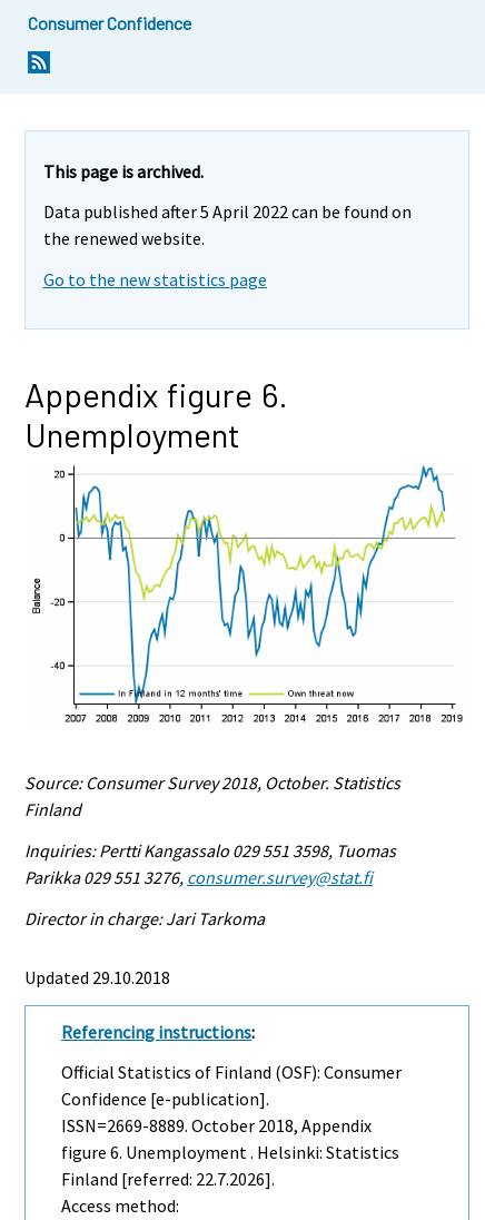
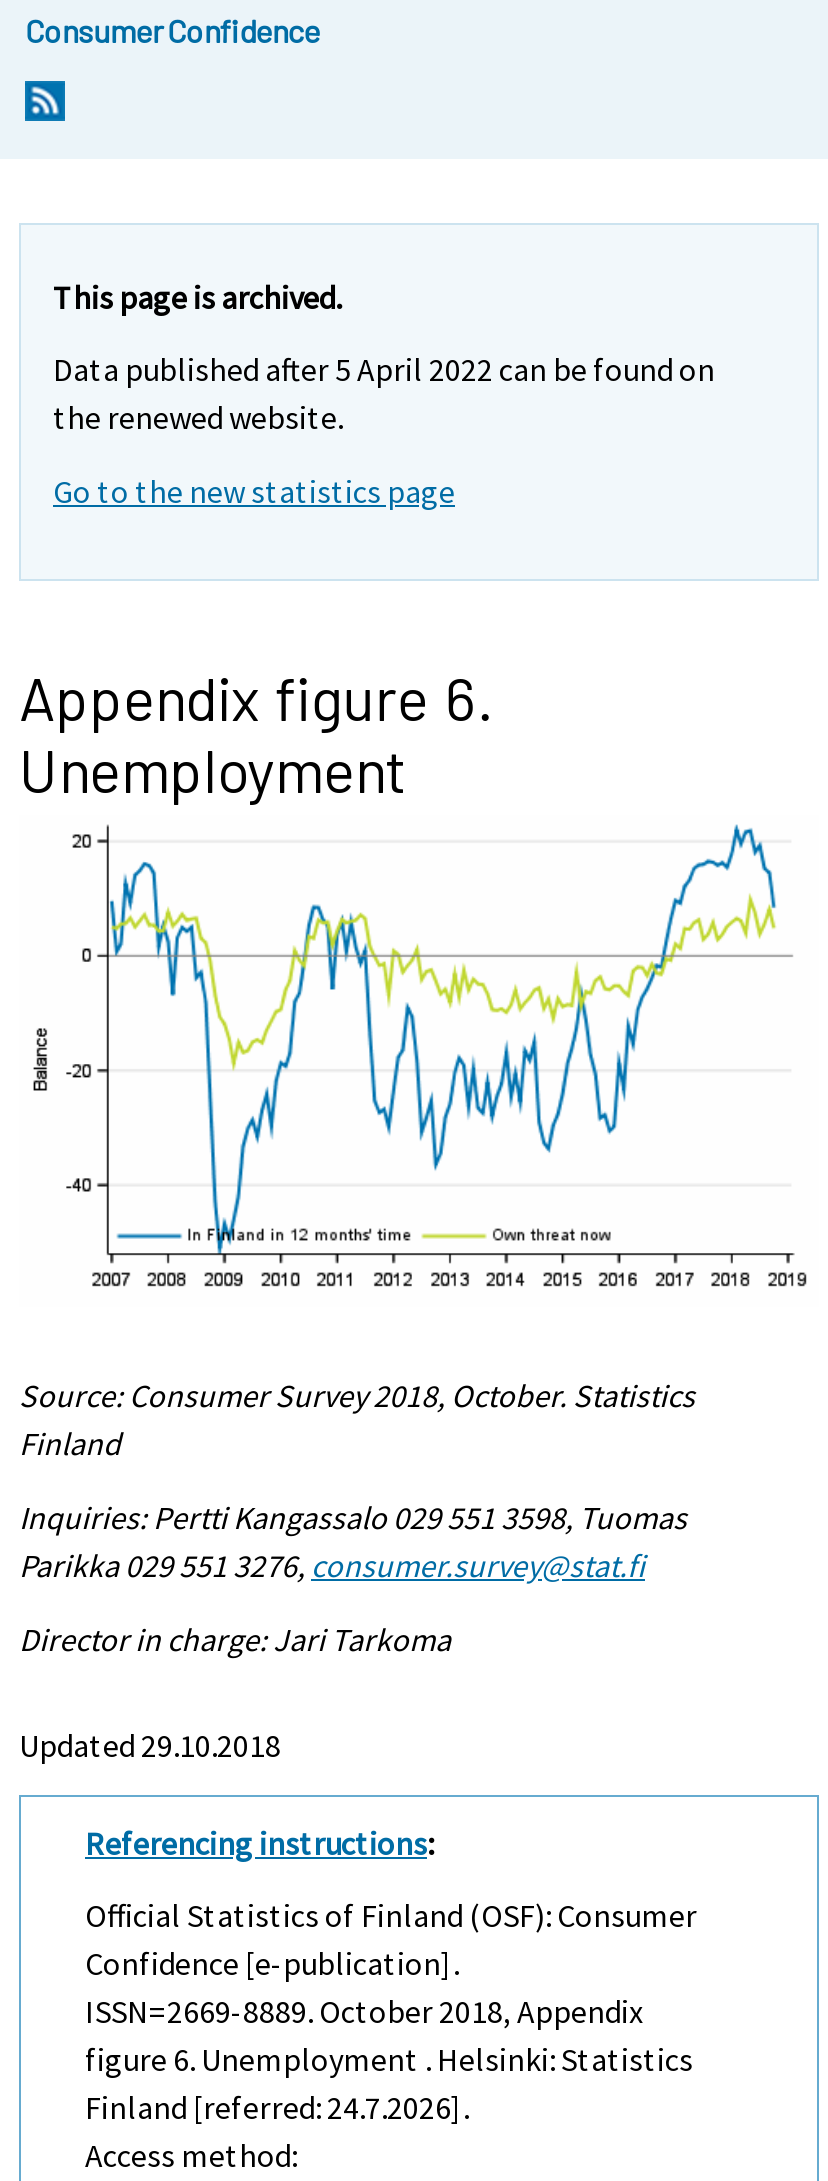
- Finland [referred: 22.7.2026].
+ Finland [referred: 24.7.2026].
